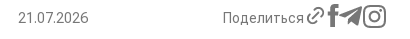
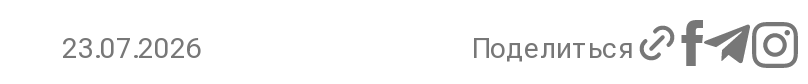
- 21.07.2026
+ 23.07.2026
